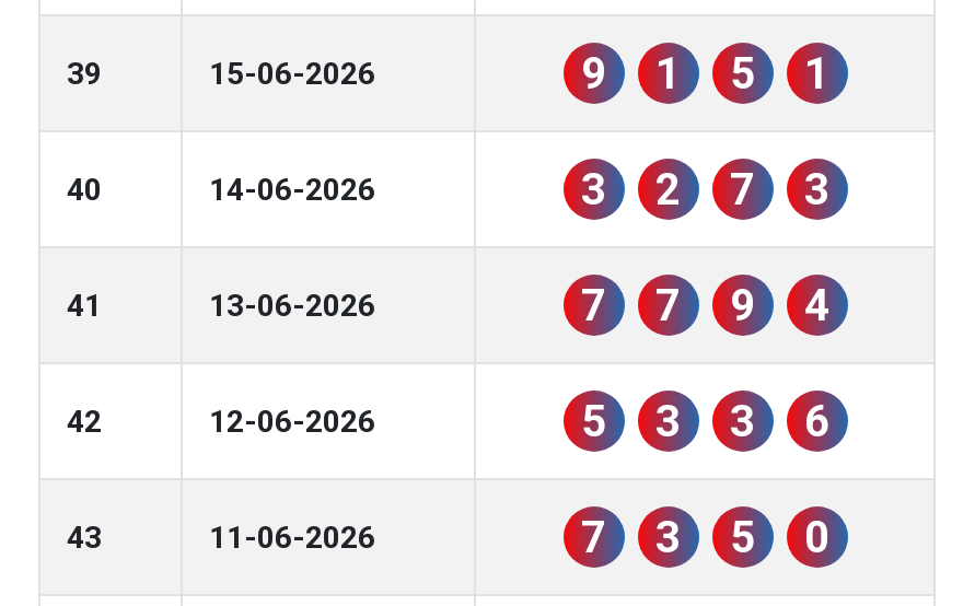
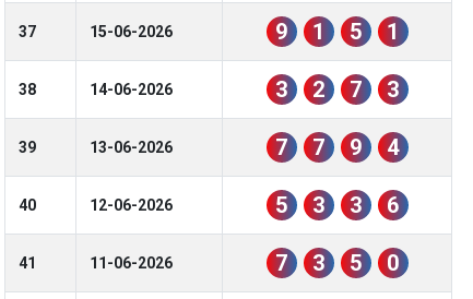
- 39
+ 37

- 40
+ 38

- 41
+ 39

- 42
+ 40

- 43
+ 41
